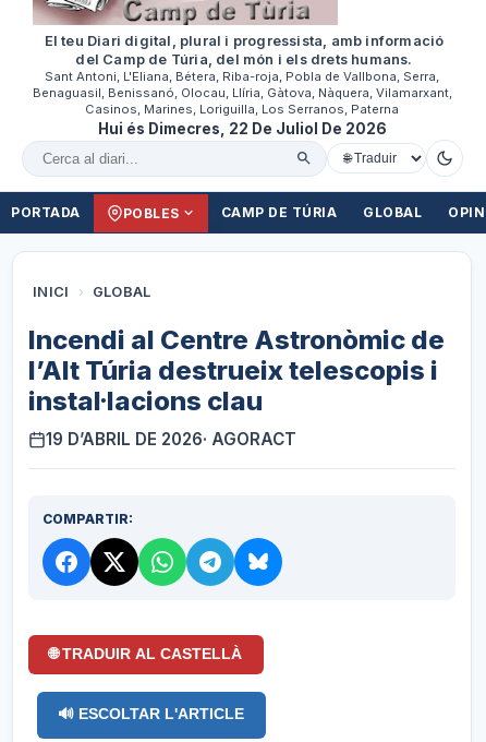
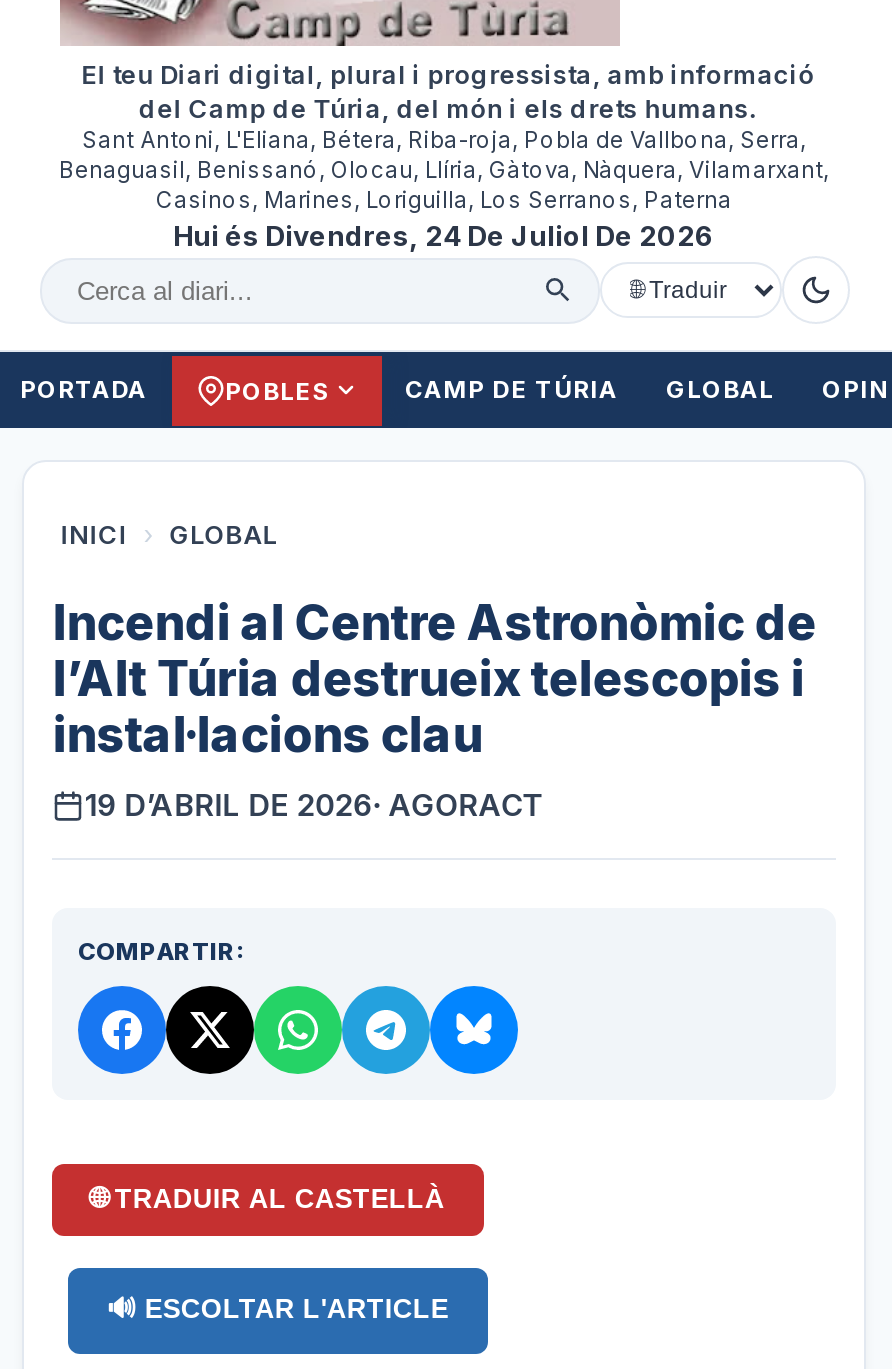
- Hui és Dimecres, 22 De Juliol De 2026
+ Hui és Divendres, 24 De Juliol De 2026
